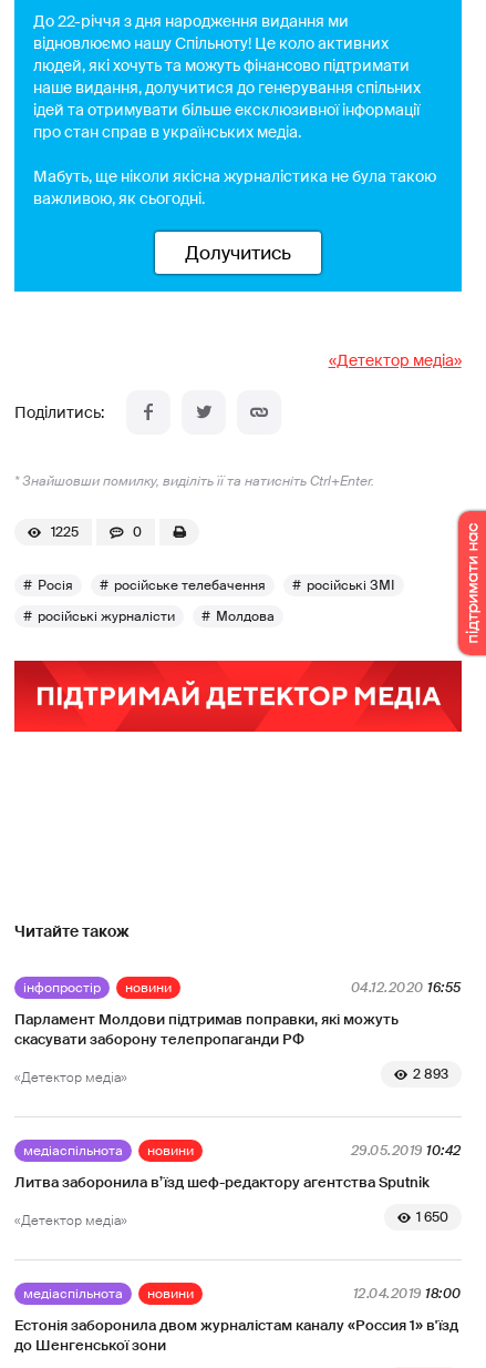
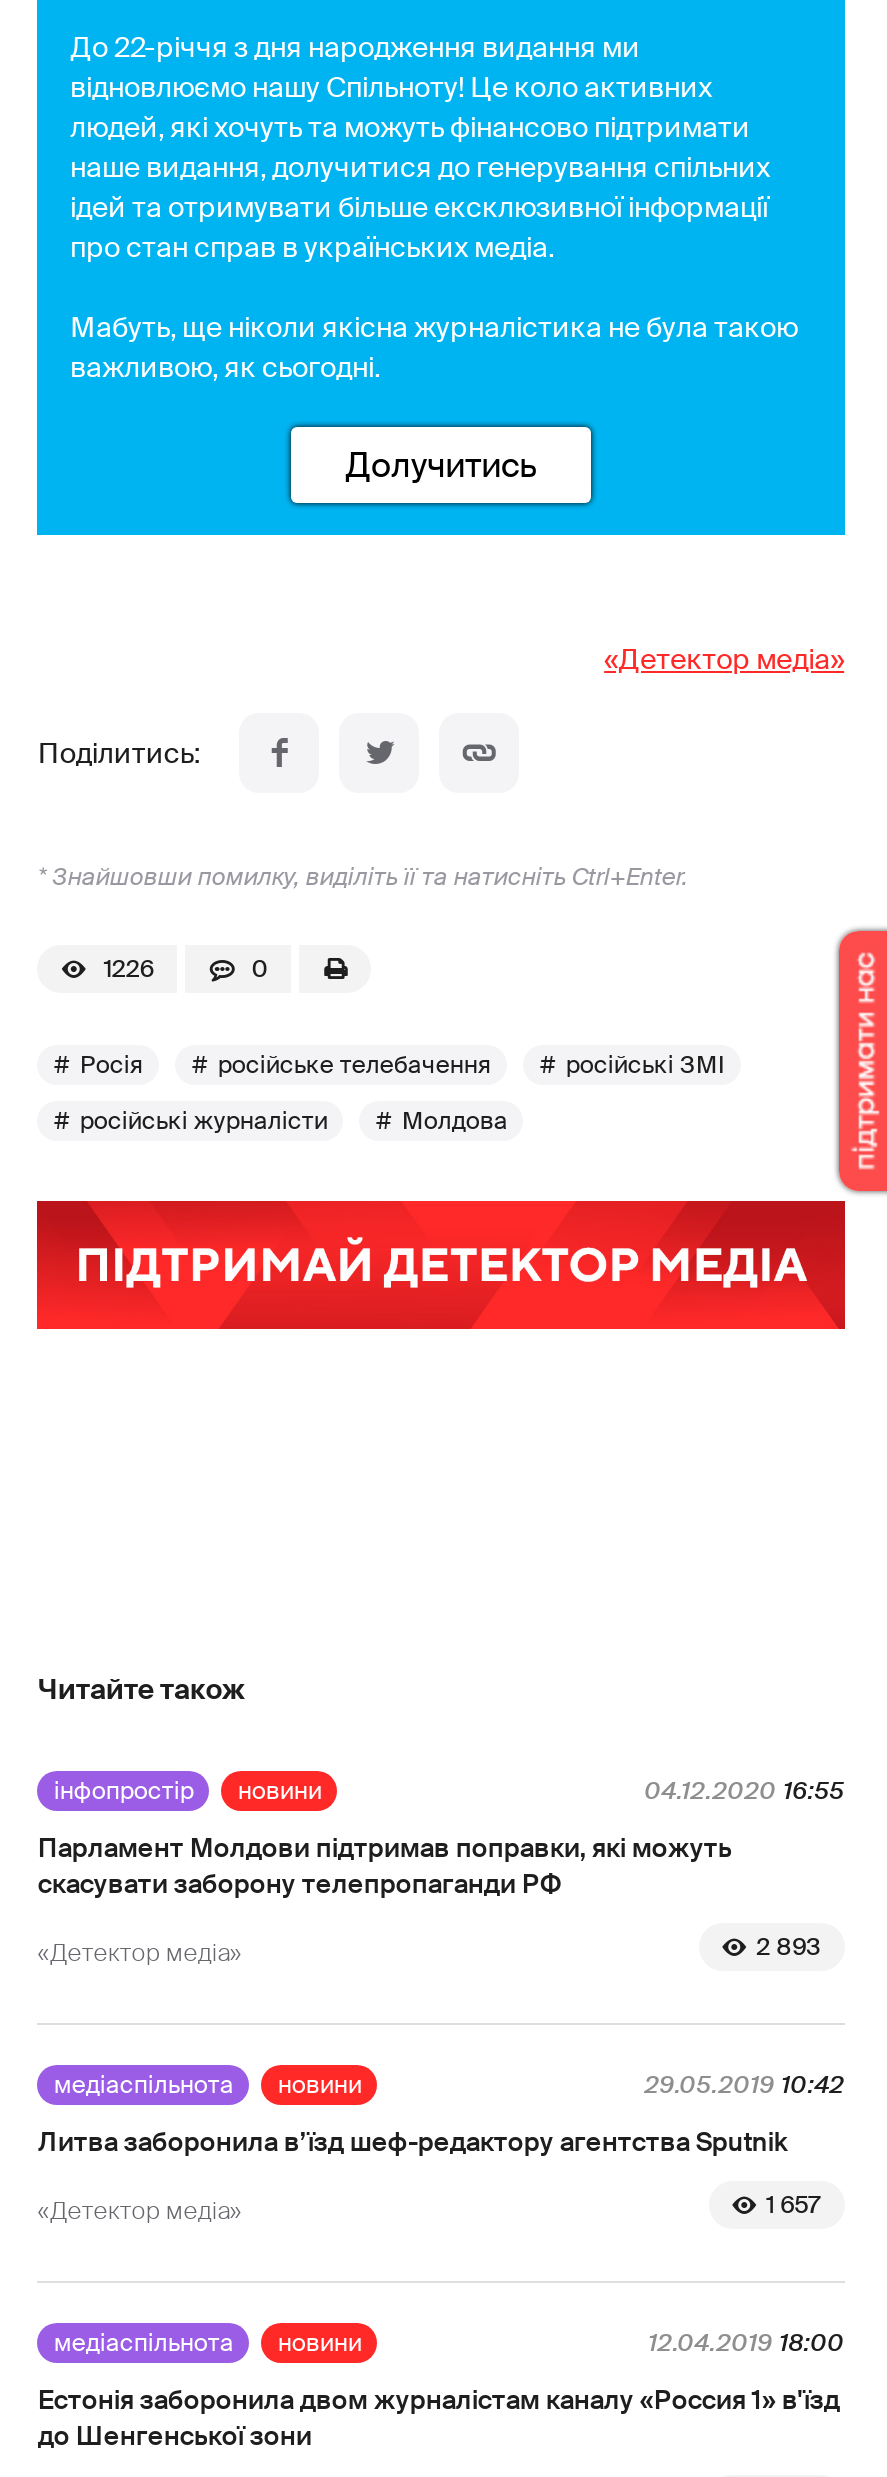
- 1225
+ 1226

- 1 650
+ 1 657
